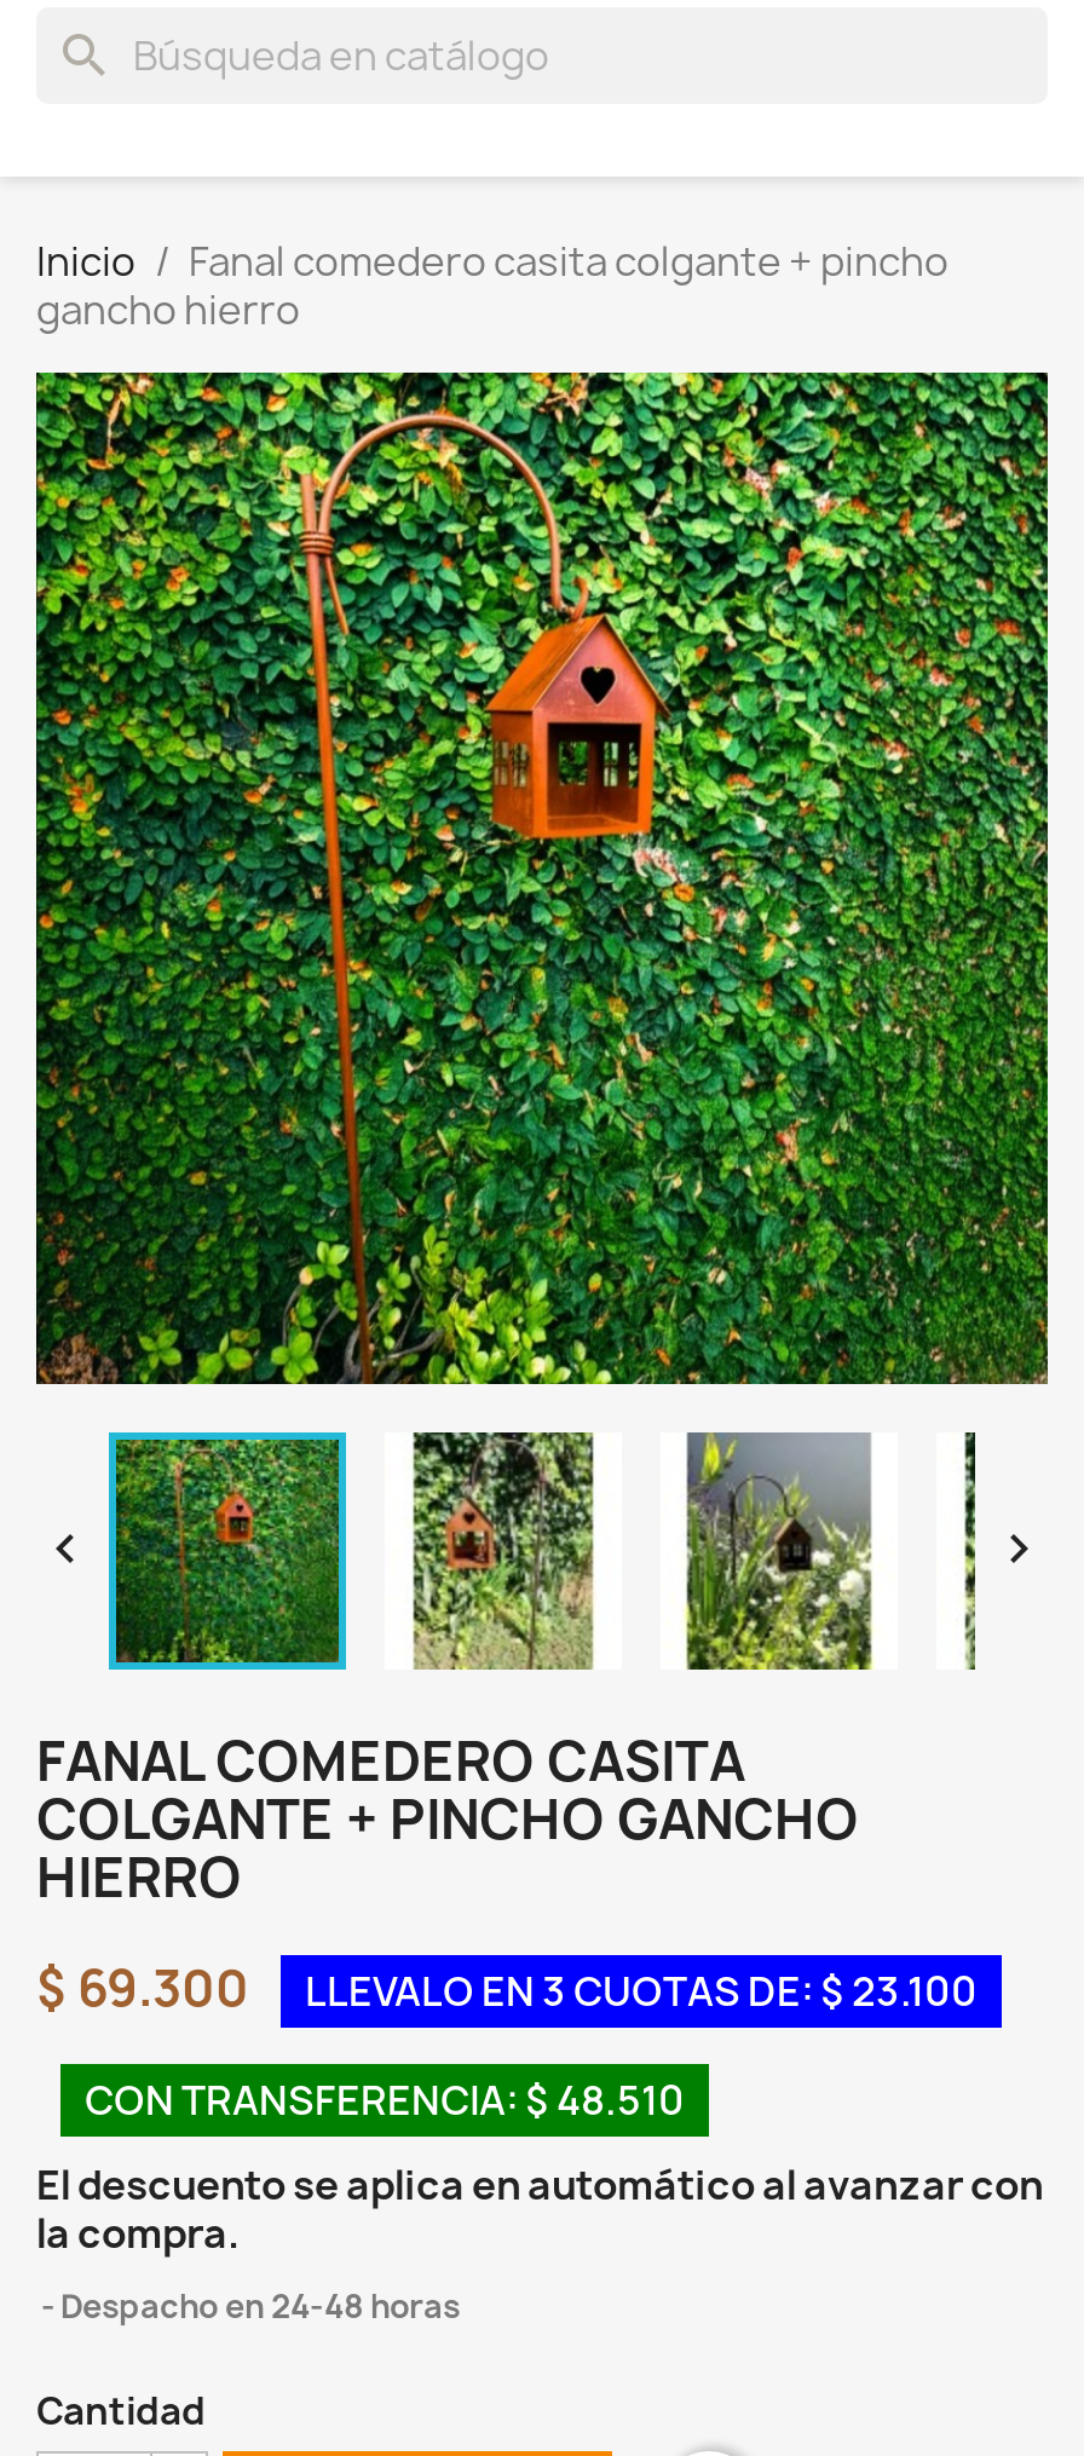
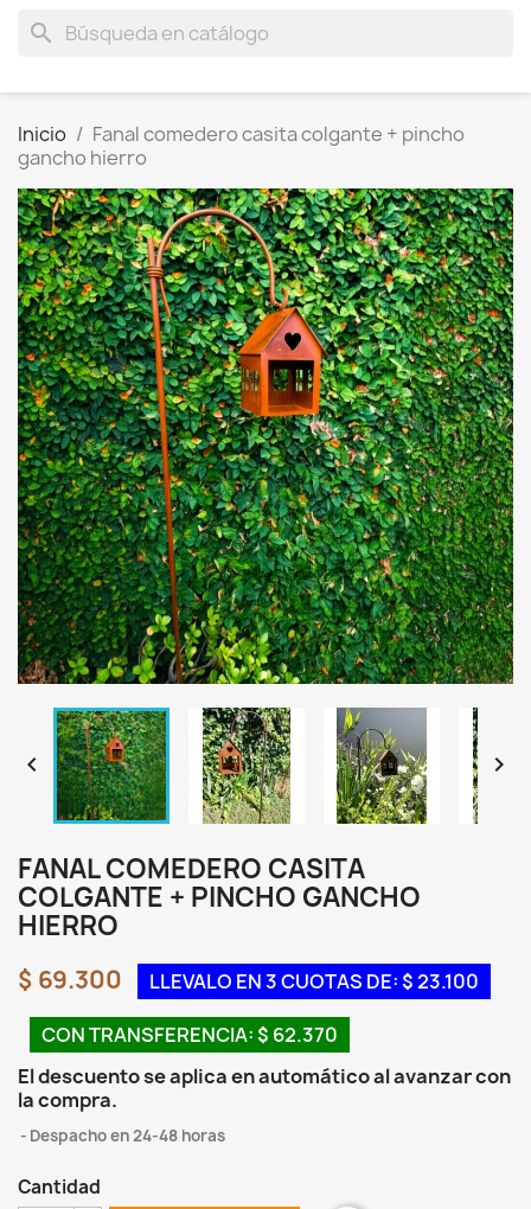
- CON TRANSFERENCIA: $ 48.510
+ CON TRANSFERENCIA: $ 62.370
